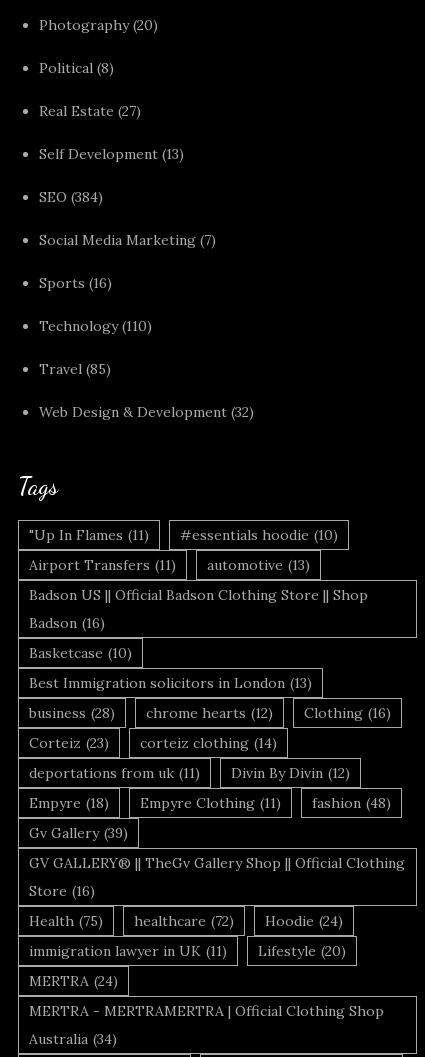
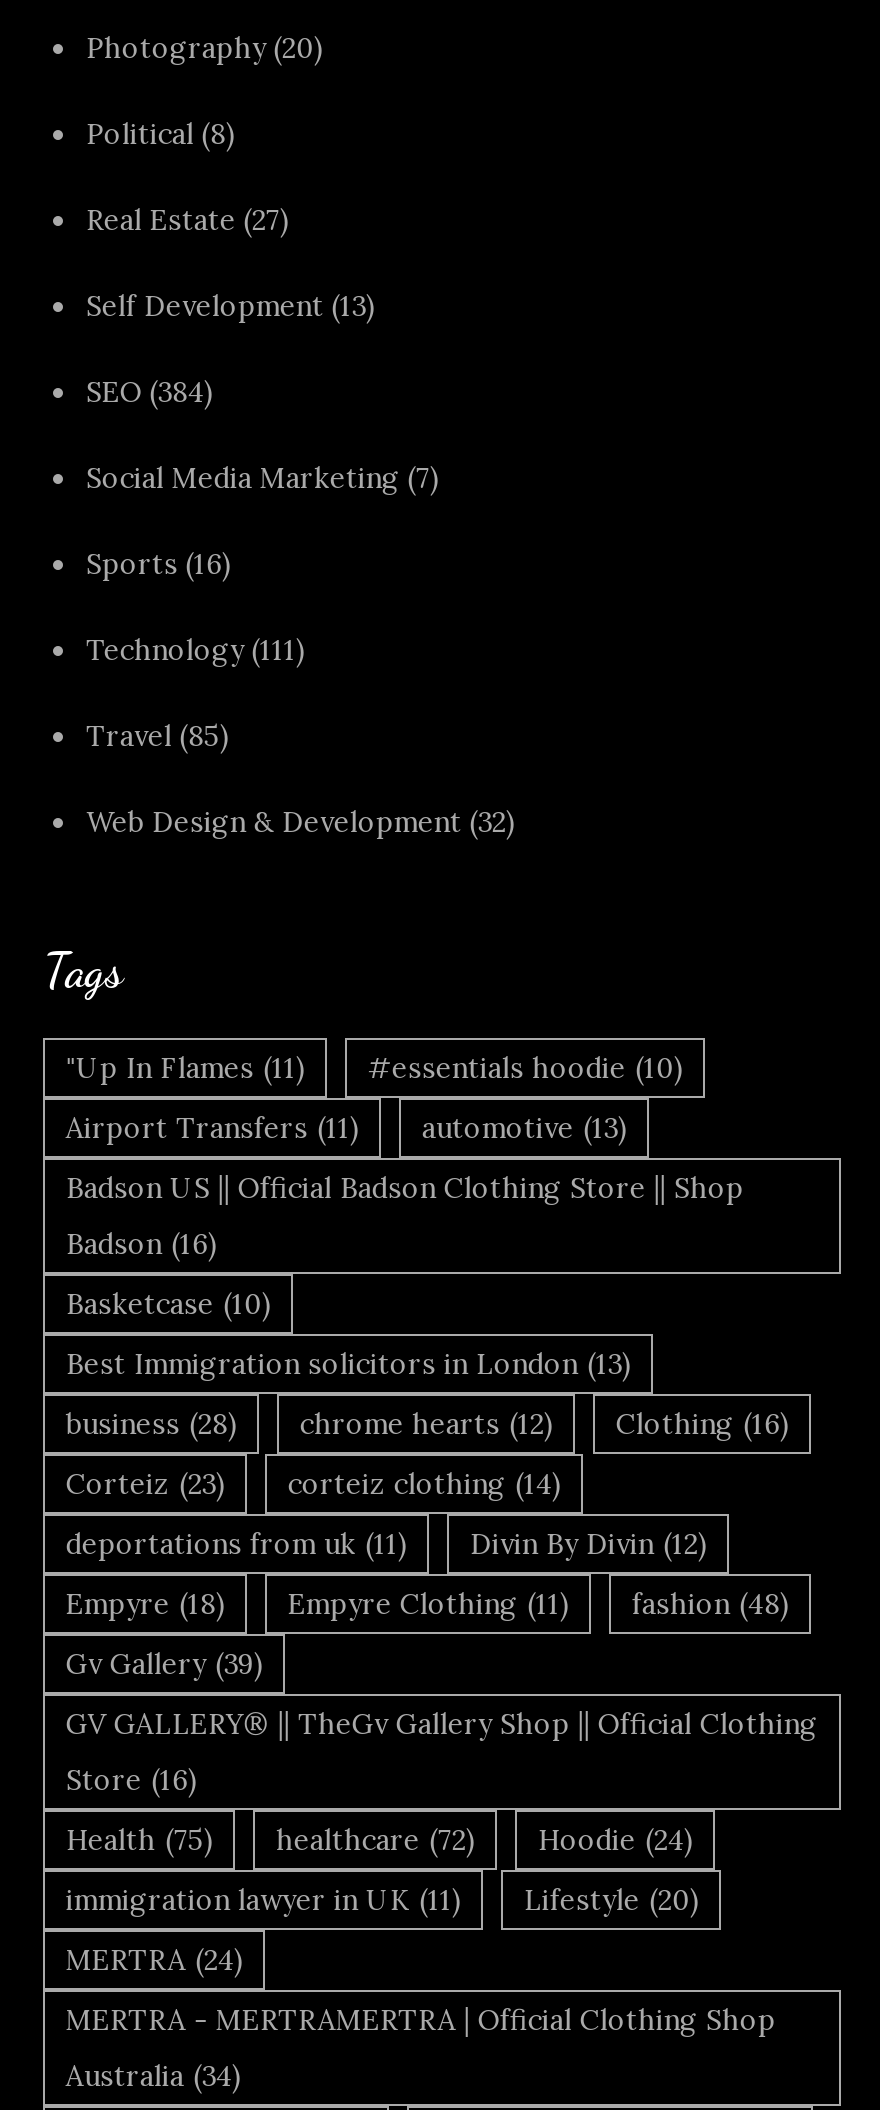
- Technology (110)
+ Technology (111)
